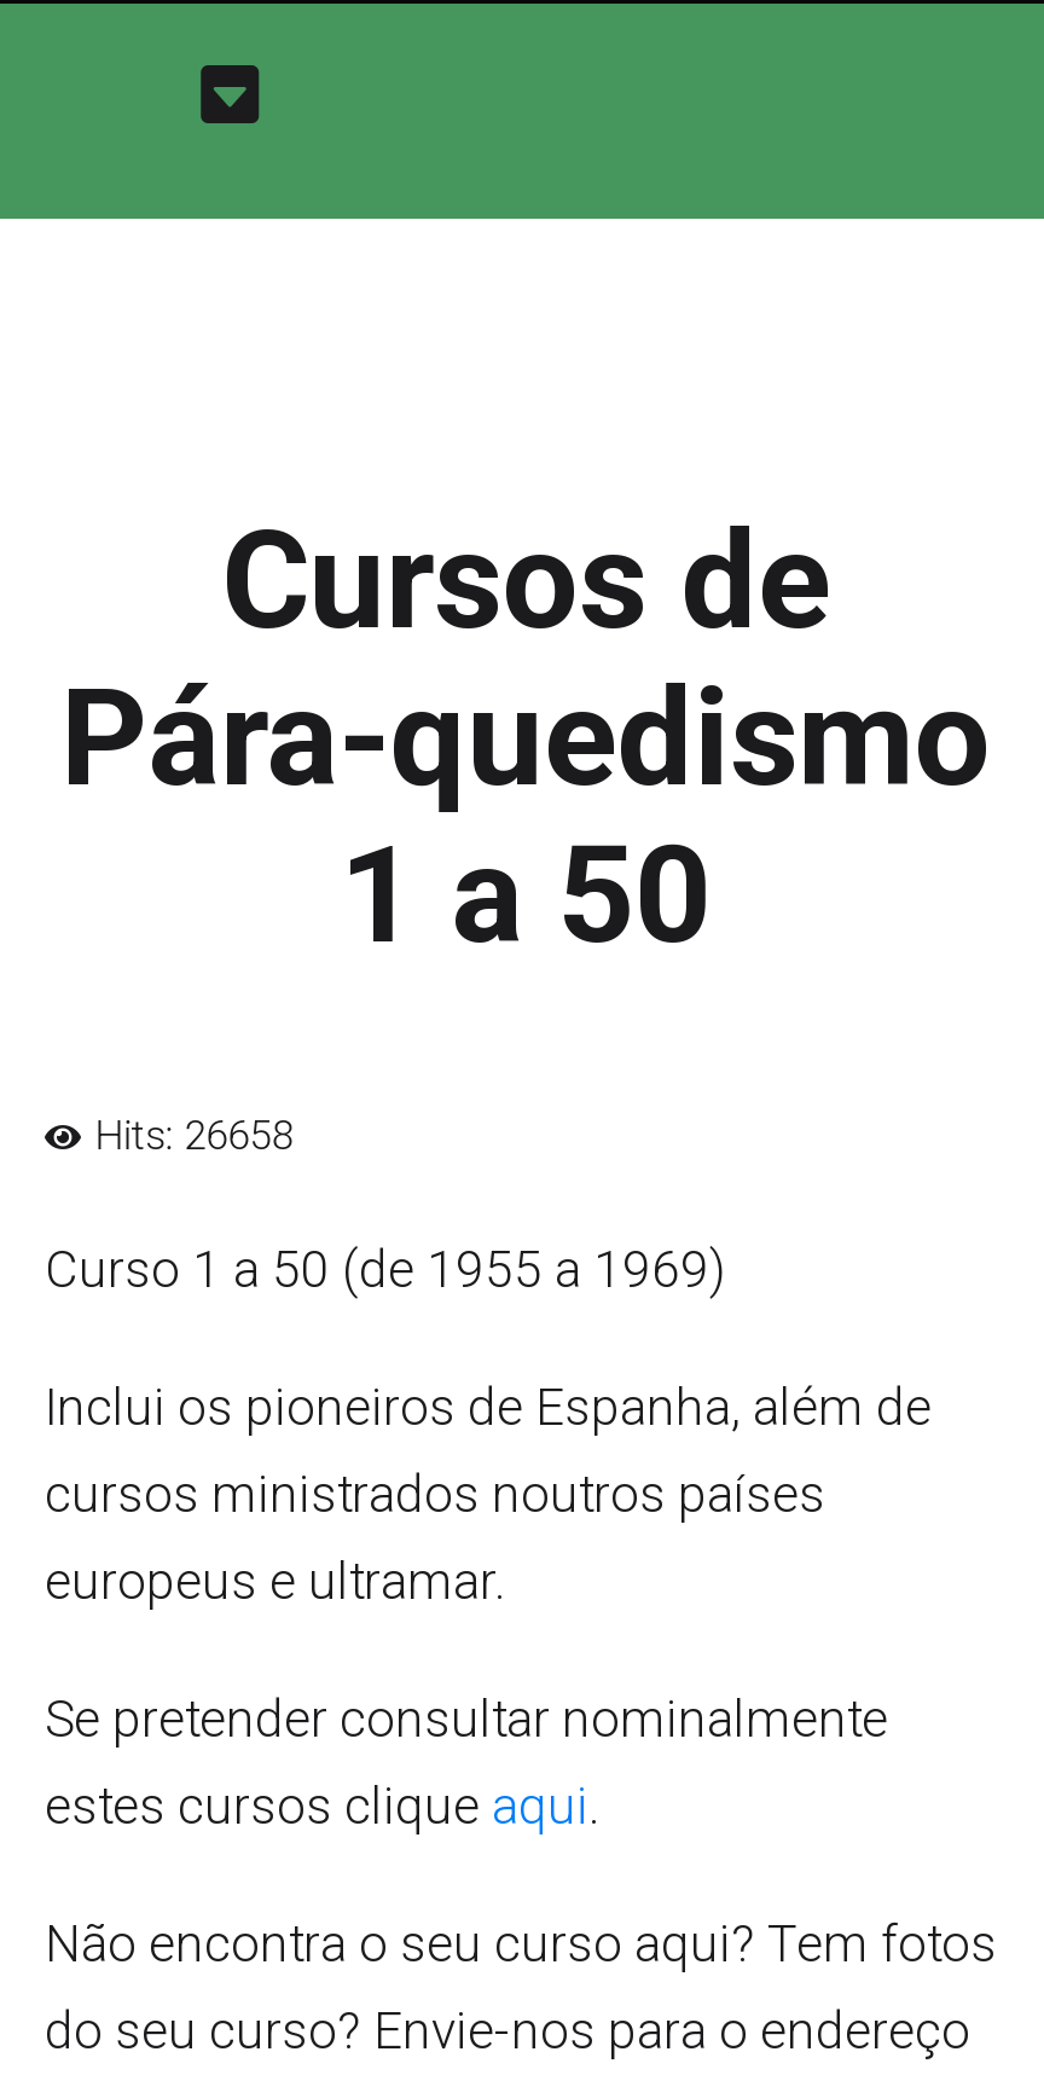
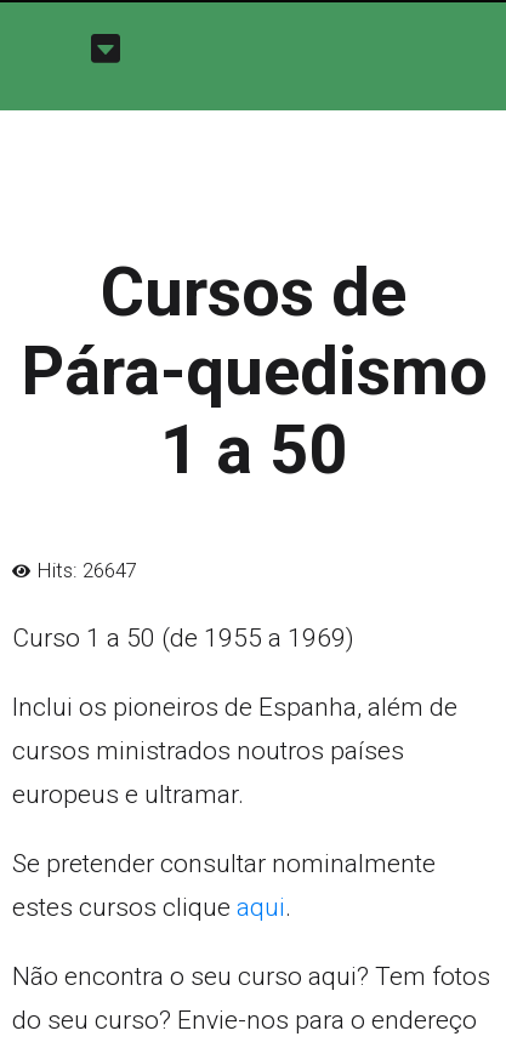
- Hits: 26658
+ Hits: 26647
